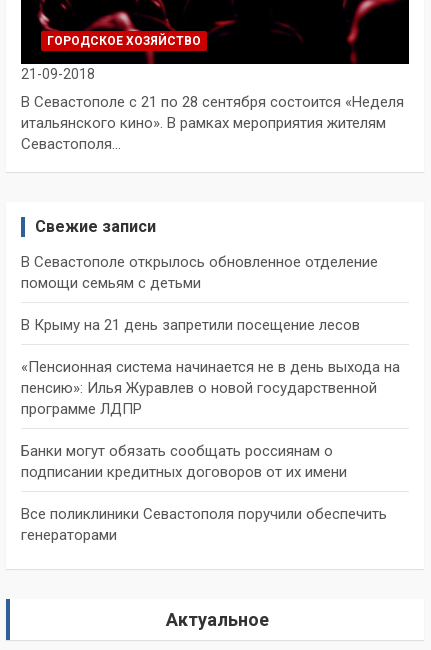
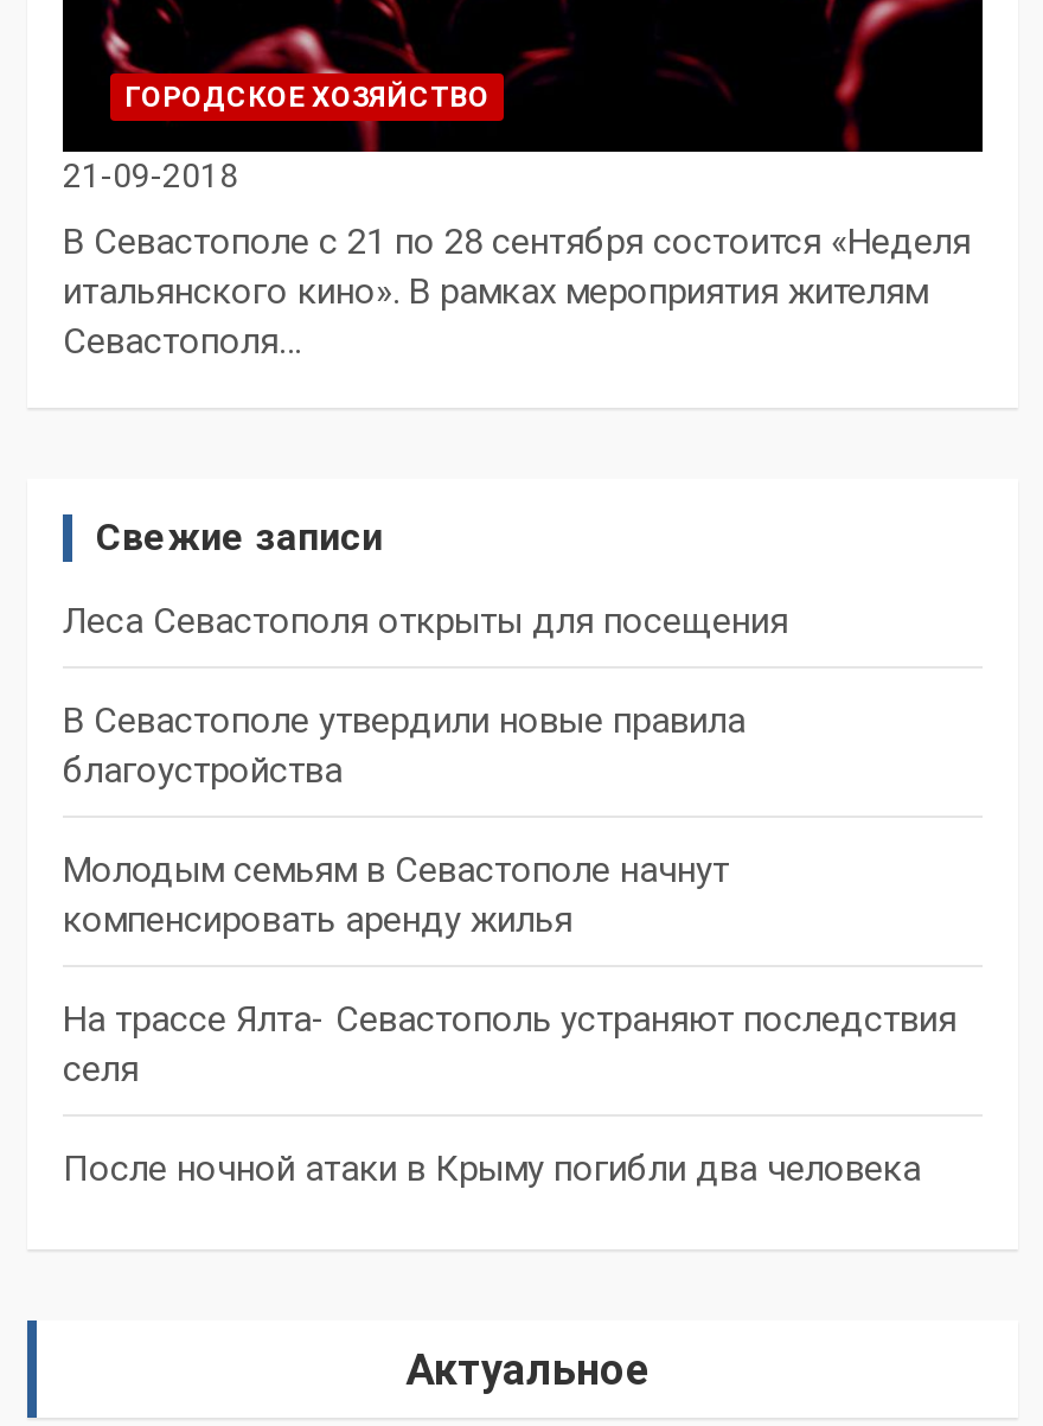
- В Севастополе открылось обновленное отделение
- помощи семьям с детьми
+ Леса Севастополя открыты для посещения

- В Крыму на 21 день запретили посещение лесов
+ В Севастополе утвердили новые правила
+ благоустройства

- «Пенсионная система начинается не в день выхода на
- пенсию»: Илья Журавлев о новой государственной
- программе ЛДПР
+ Молодым семьям в Севастополе начнут
+ компенсировать аренду жилья

- Банки могут обязать сообщать россиянам о
- подписании кредитных договоров от их имени
+ На трассе Ялта- Севастополь устраняют последствия
+ селя

- Все поликлиники Севастополя поручили обеспечить
- генераторами
+ После ночной атаки в Крыму погибли два человека
